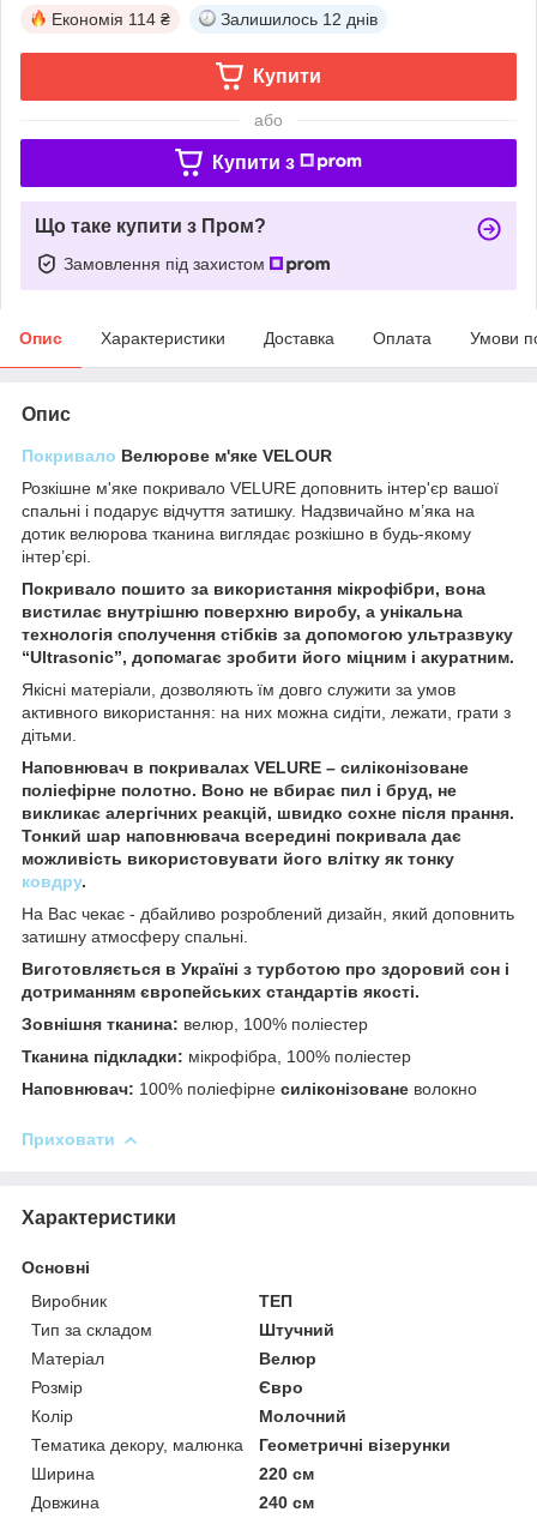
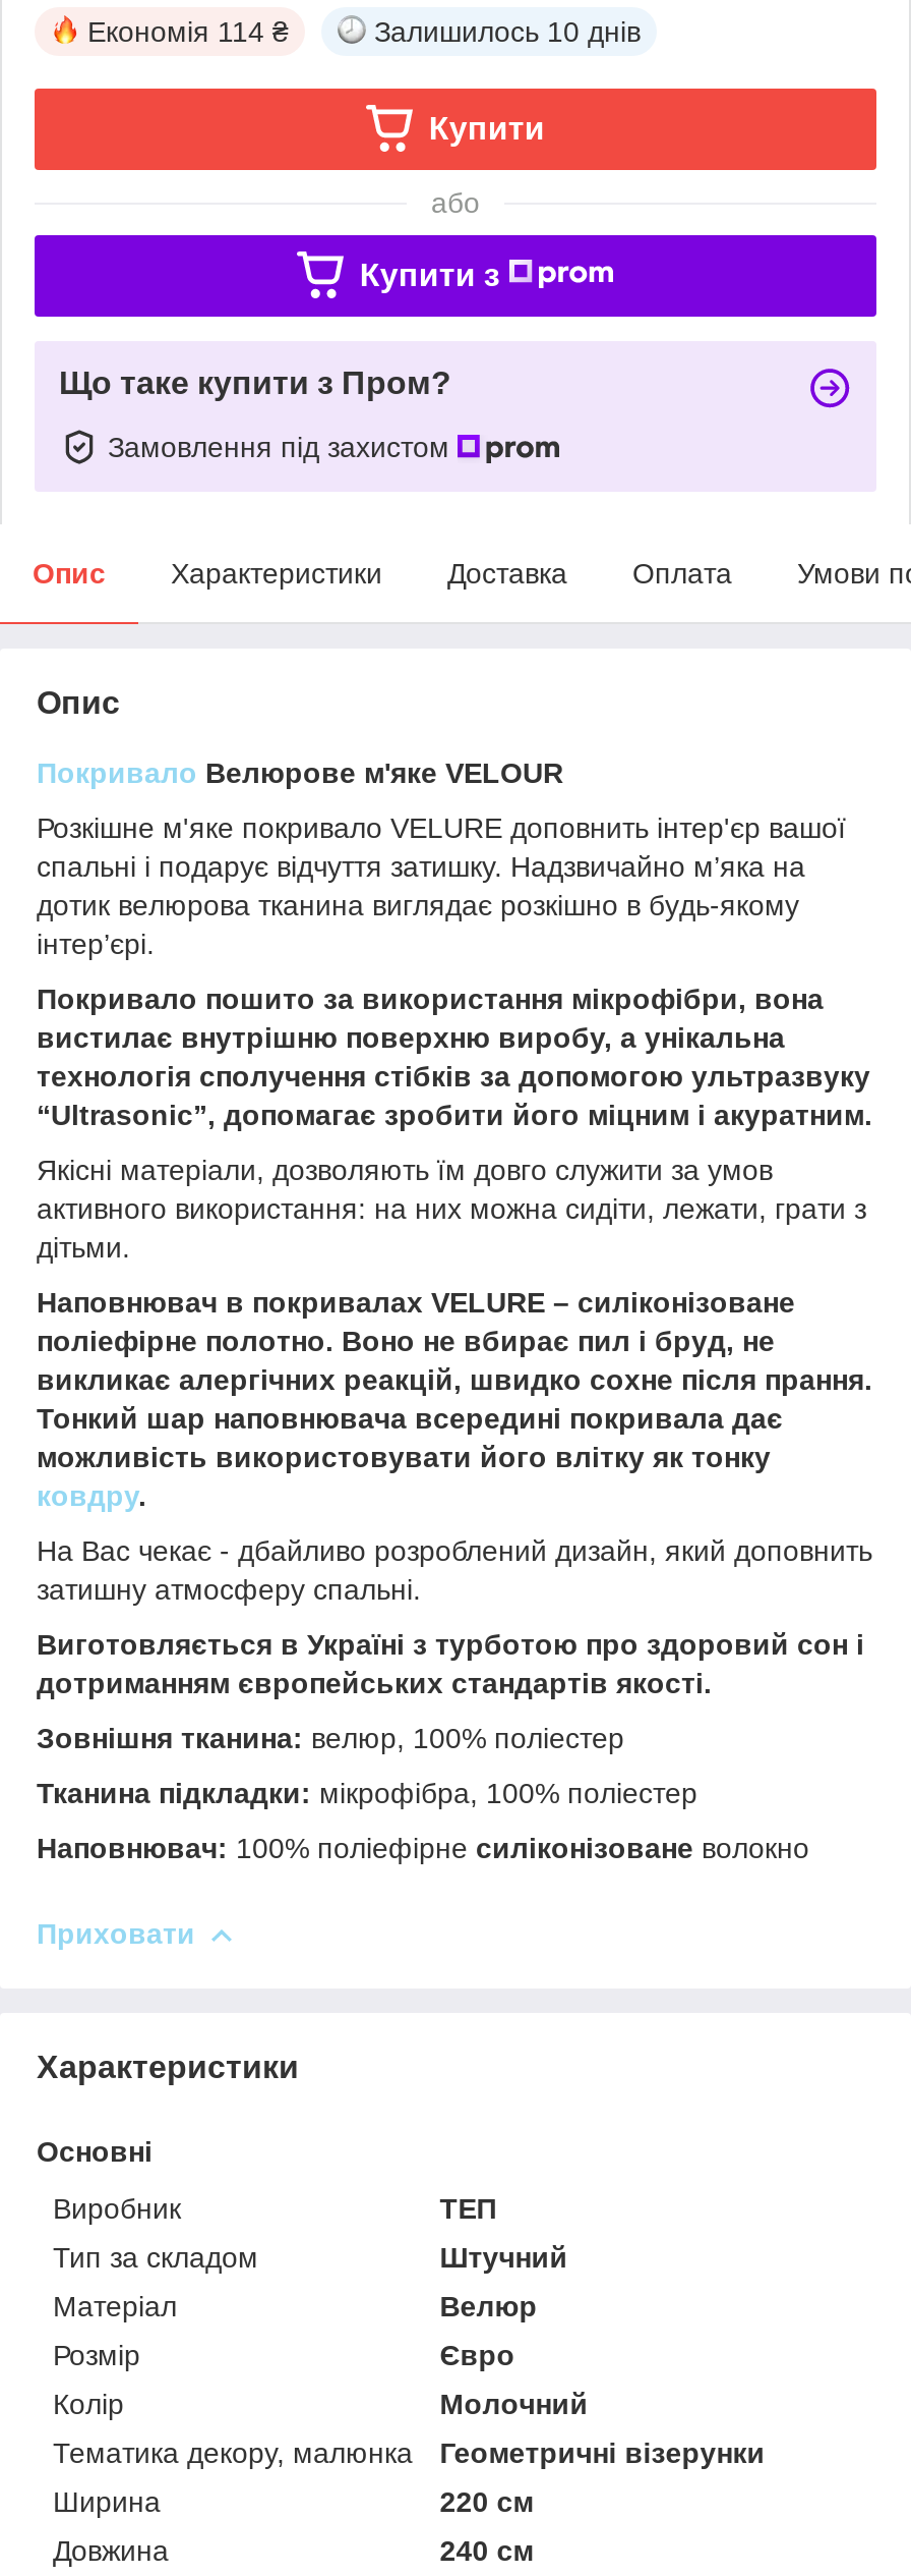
- Залишилось 12 днів
+ Залишилось 10 днів
